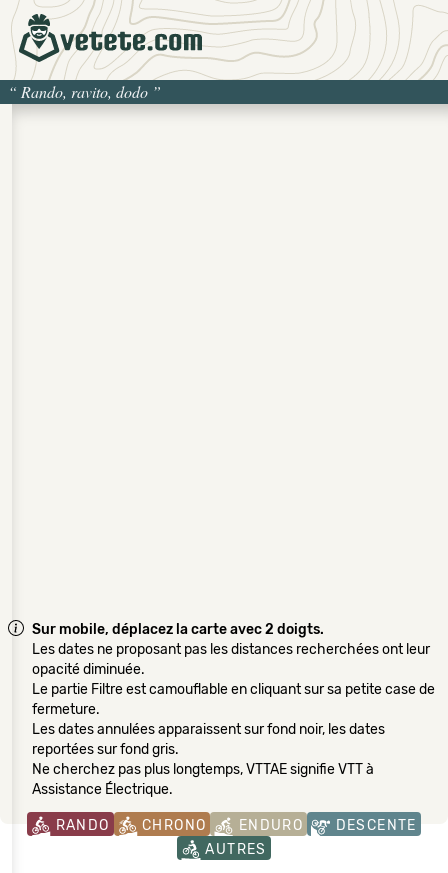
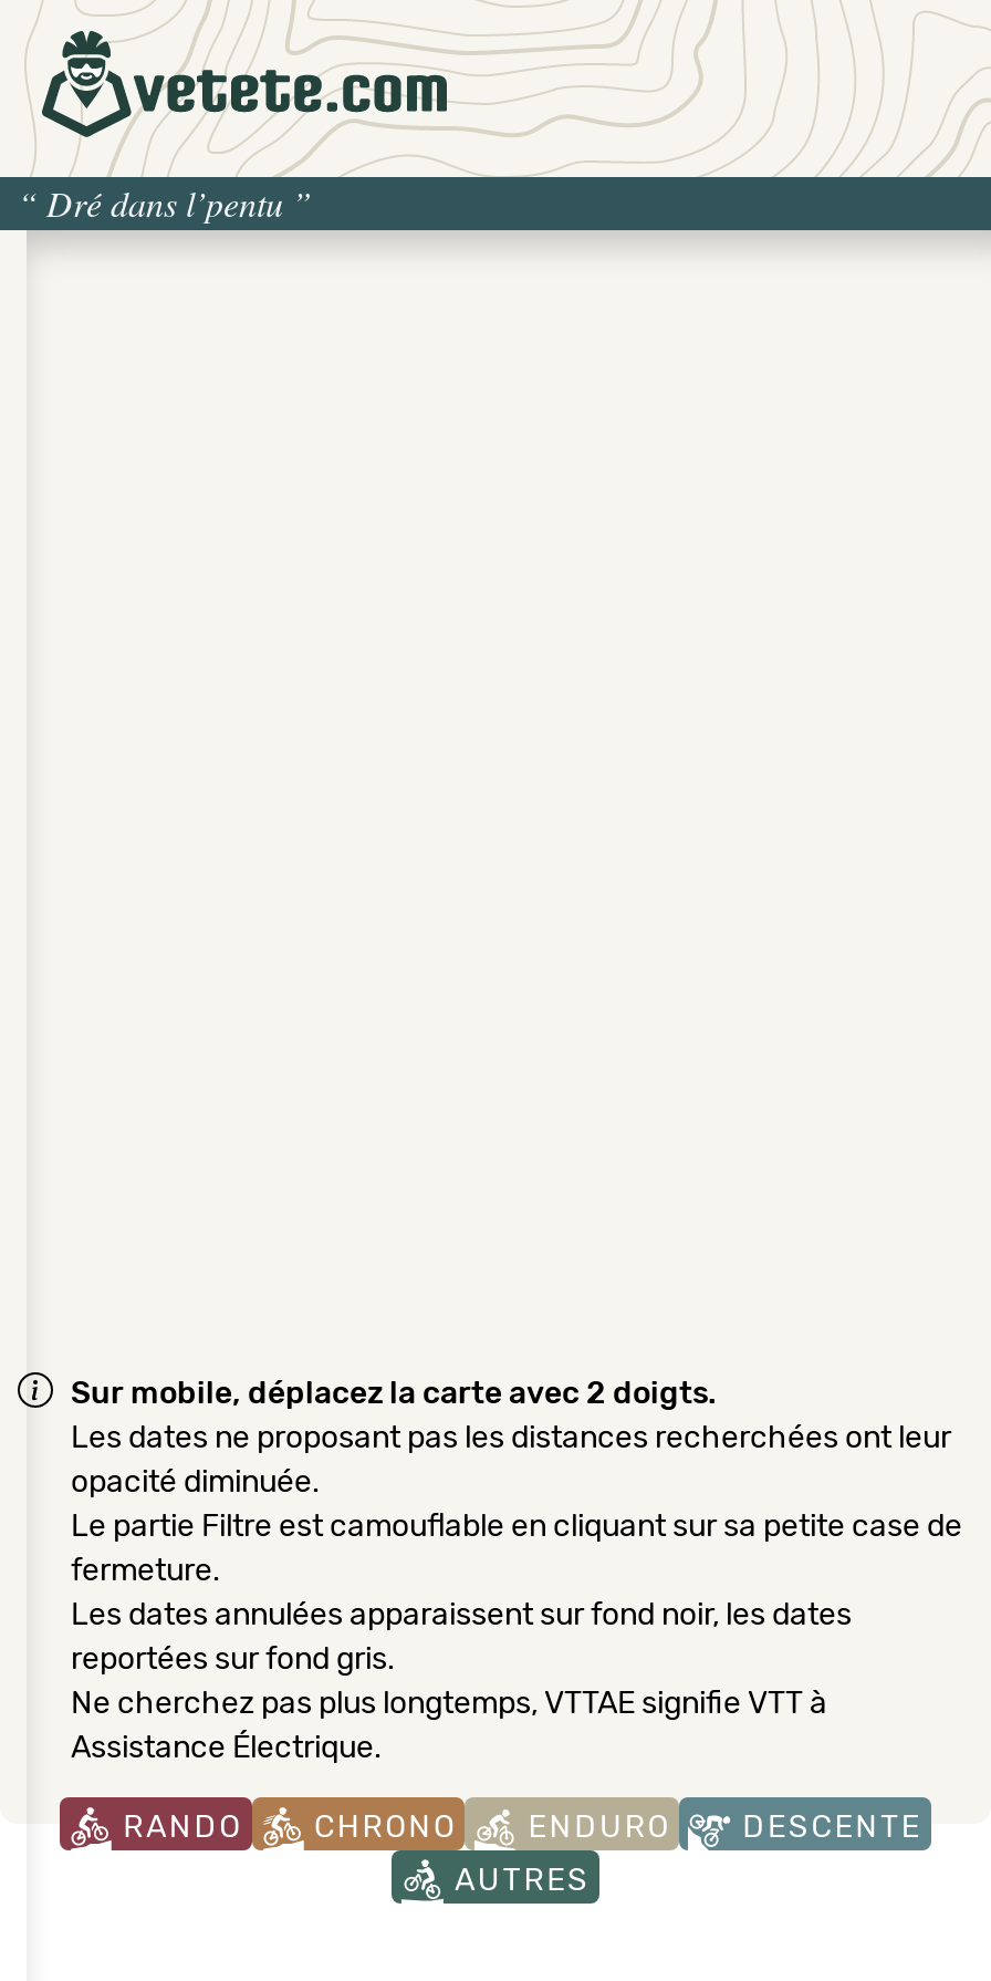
- “Rando, ravito, dodo”
+ “Dré dans l’pentu”
